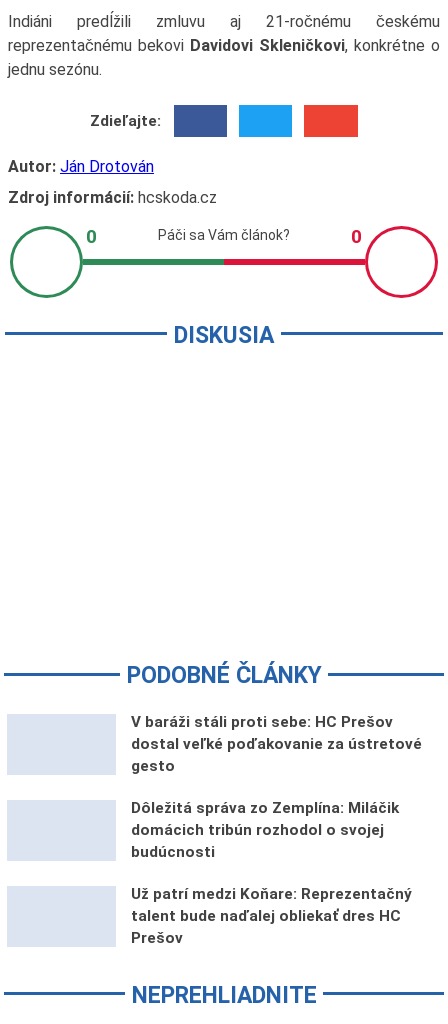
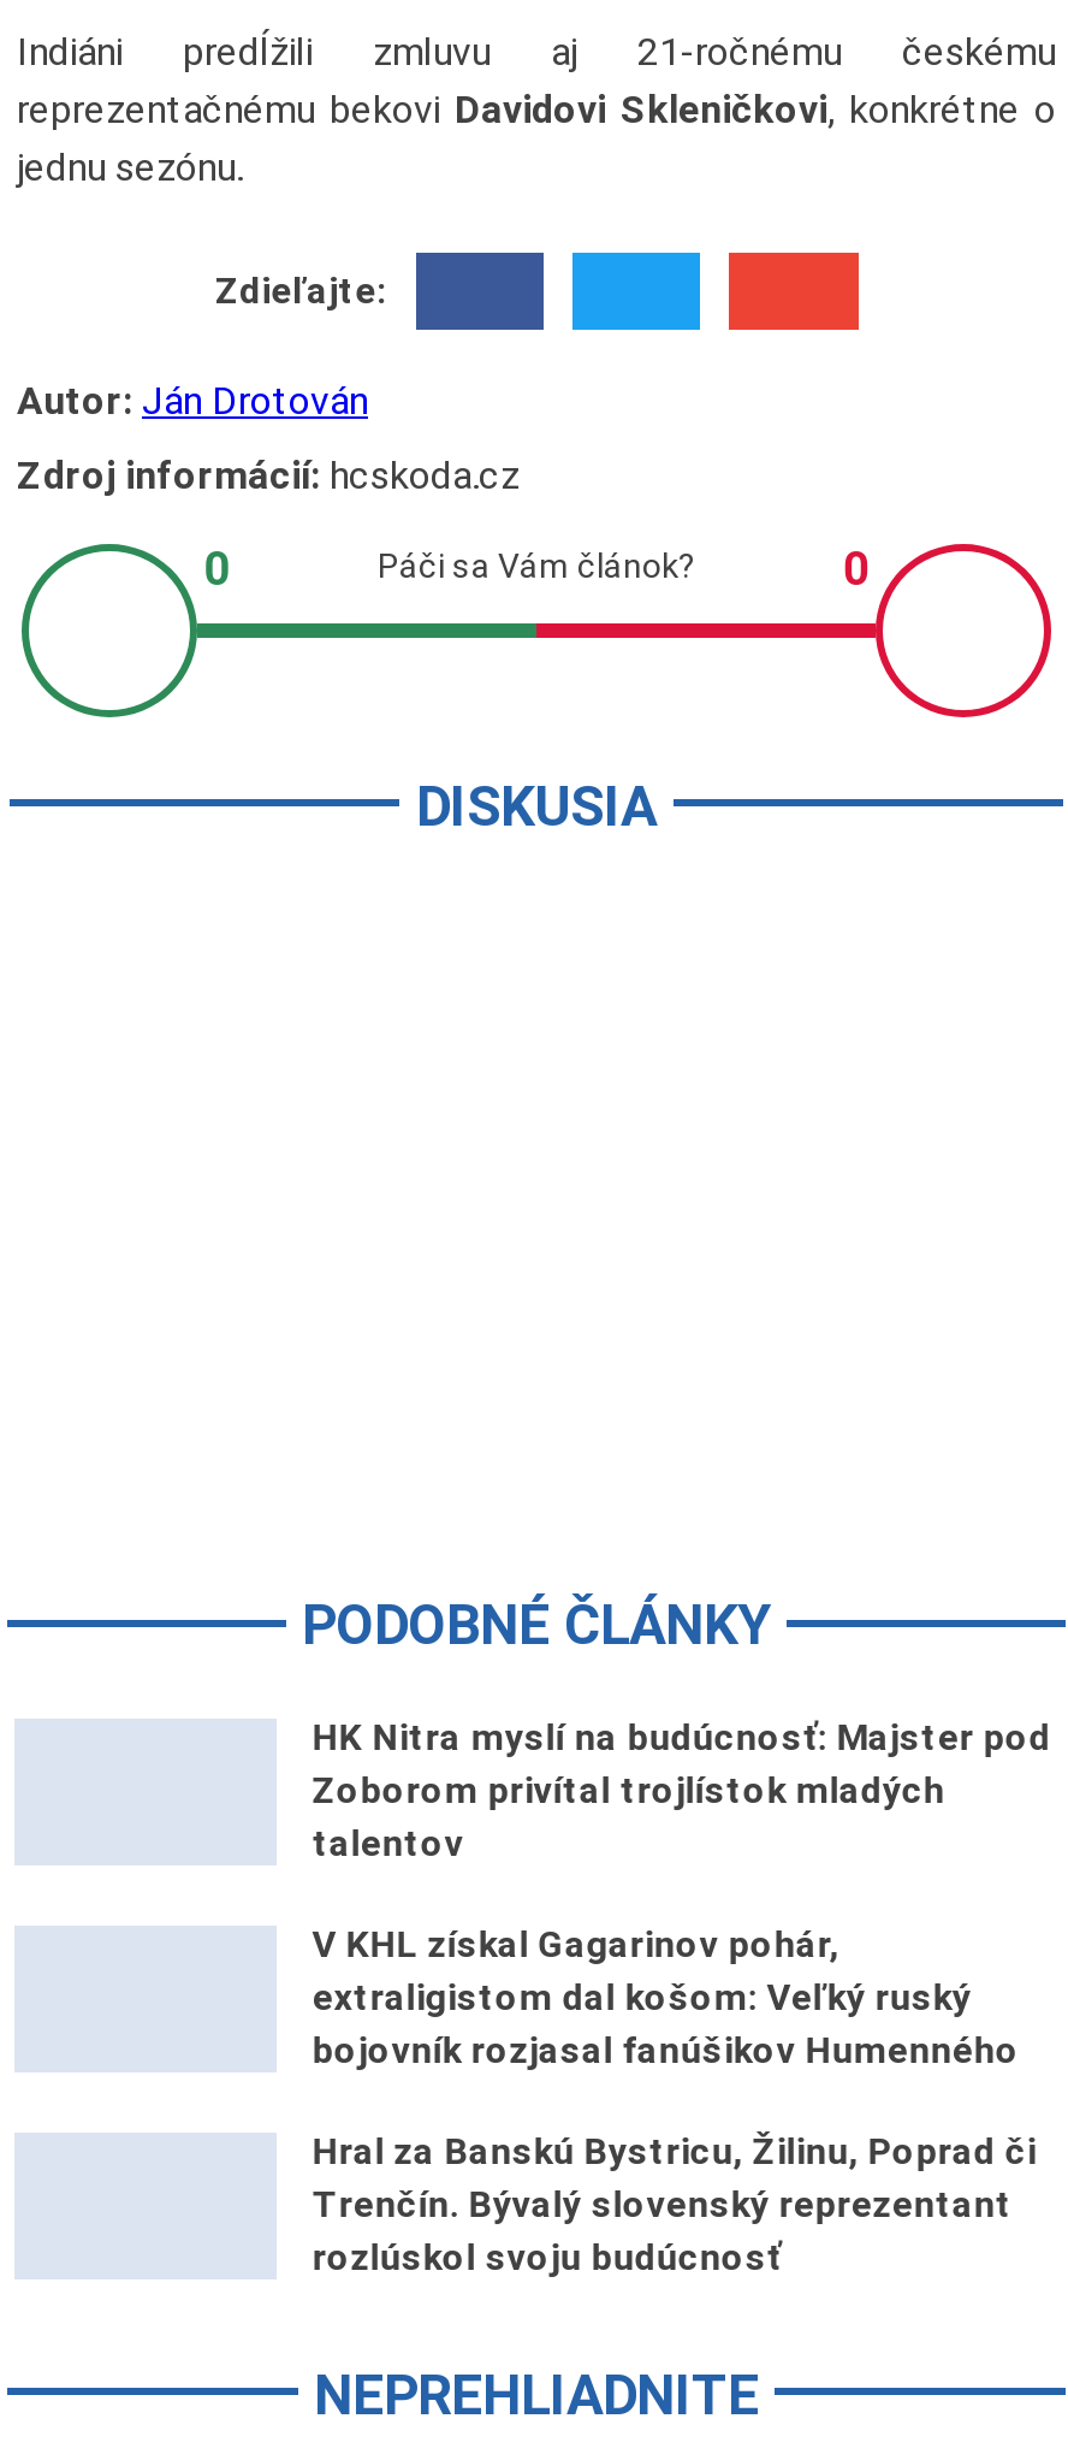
- V baráži stáli proti sebe: HC Prešov
- dostal veľké poďakovanie za ústretové
- gesto
+ HK Nitra myslí na budúcnosť: Majster pod
+ Zoborom privítal trojlístok mladých
+ talentov

- Dôležitá správa zo Zemplína: Miláčik
- domácich tribún rozhodol o svojej
- budúcnosti
+ V KHL získal Gagarinov pohár,
+ extraligistom dal košom: Veľký ruský
+ bojovník rozjasal fanúšikov Humenného

- Už patrí medzi Koňare: Reprezentačný
- talent bude naďalej obliekať dres HC
- Prešov
+ Hral za Banskú Bystricu, Žilinu, Poprad či
+ Trenčín. Bývalý slovenský reprezentant
+ rozlúskol svoju budúcnosť
